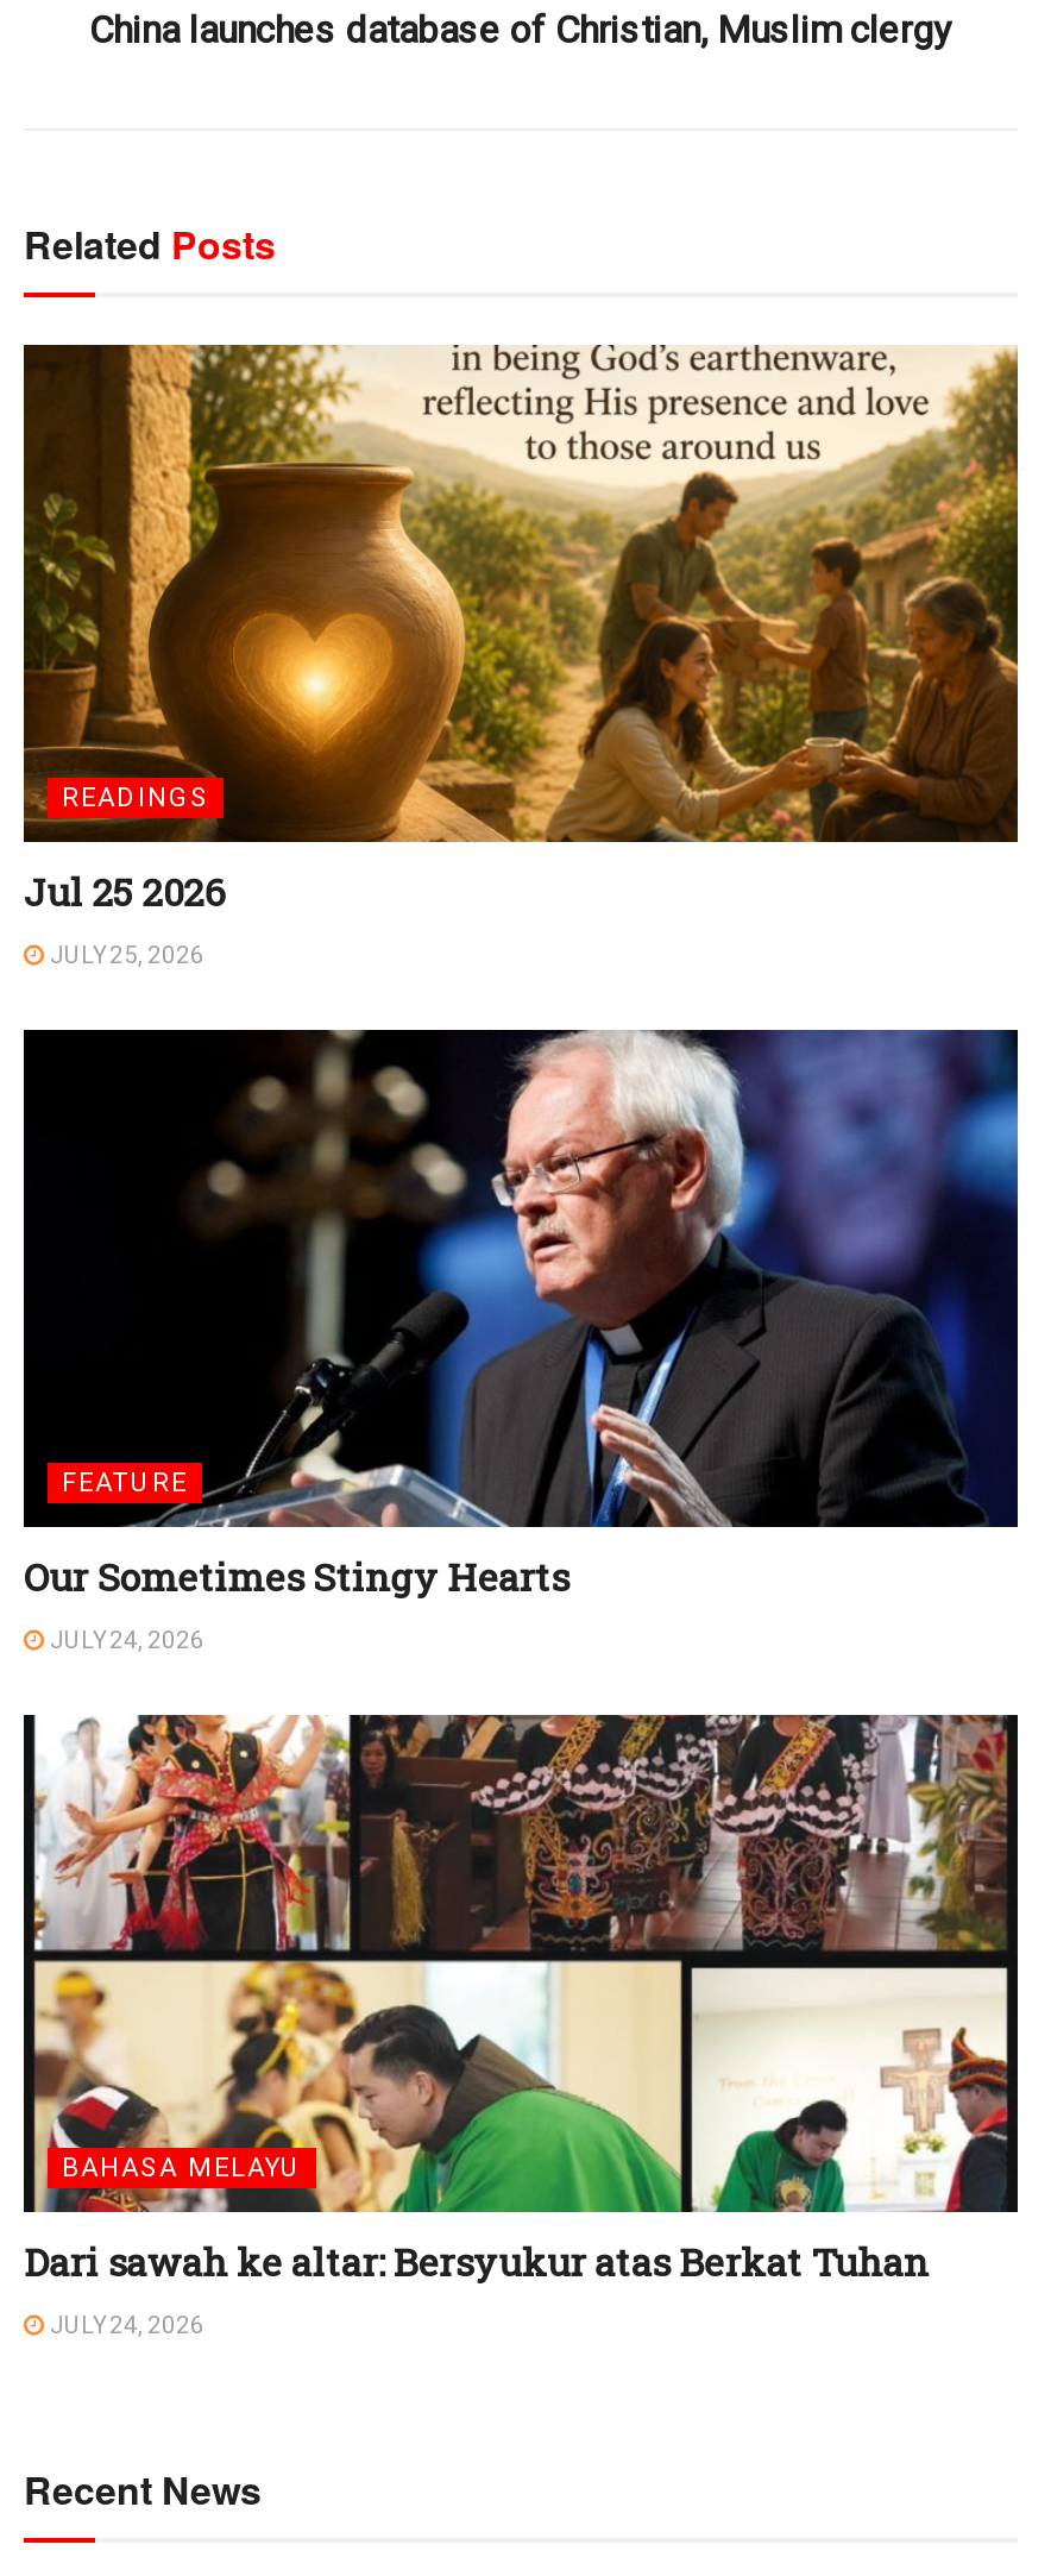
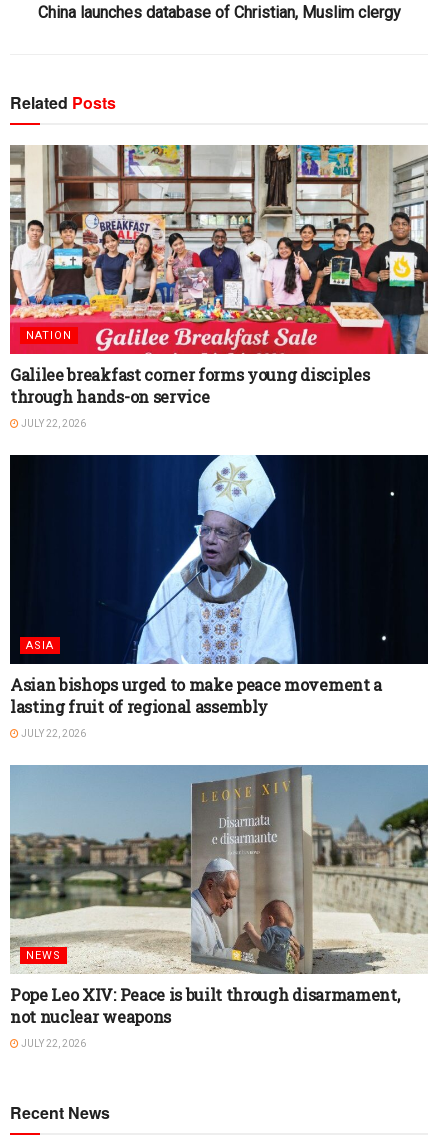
- [image]
- READINGS
+ [image]
+ NATION

- Jul 25 2026
+ Galilee breakfast corner forms young disciples
+ through hands-on service

- JULY 25, 2026
+ JULY 22, 2026

- [image]
- FEATURE
+ [image]
+ ASIA

- Our Sometimes Stingy Hearts
+ Asian bishops urged to make peace movement a
+ lasting fruit of regional assembly

- JULY 24, 2026
+ JULY 22, 2026

- [image]
- BAHASA MELAYU
+ [image]
+ NEWS

- Dari sawah ke altar: Bersyukur atas Berkat Tuhan
+ Pope Leo XIV: Peace is built through disarmament,
+ not nuclear weapons

- JULY 24, 2026
+ JULY 22, 2026
